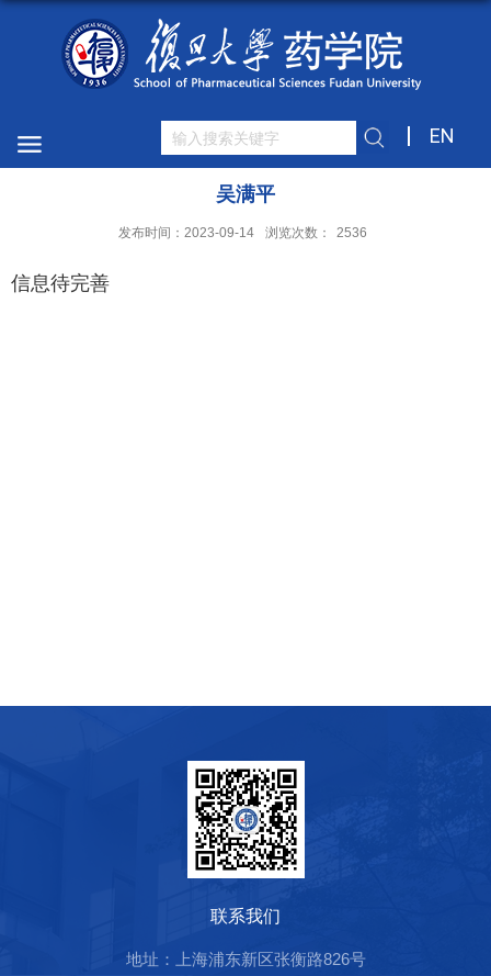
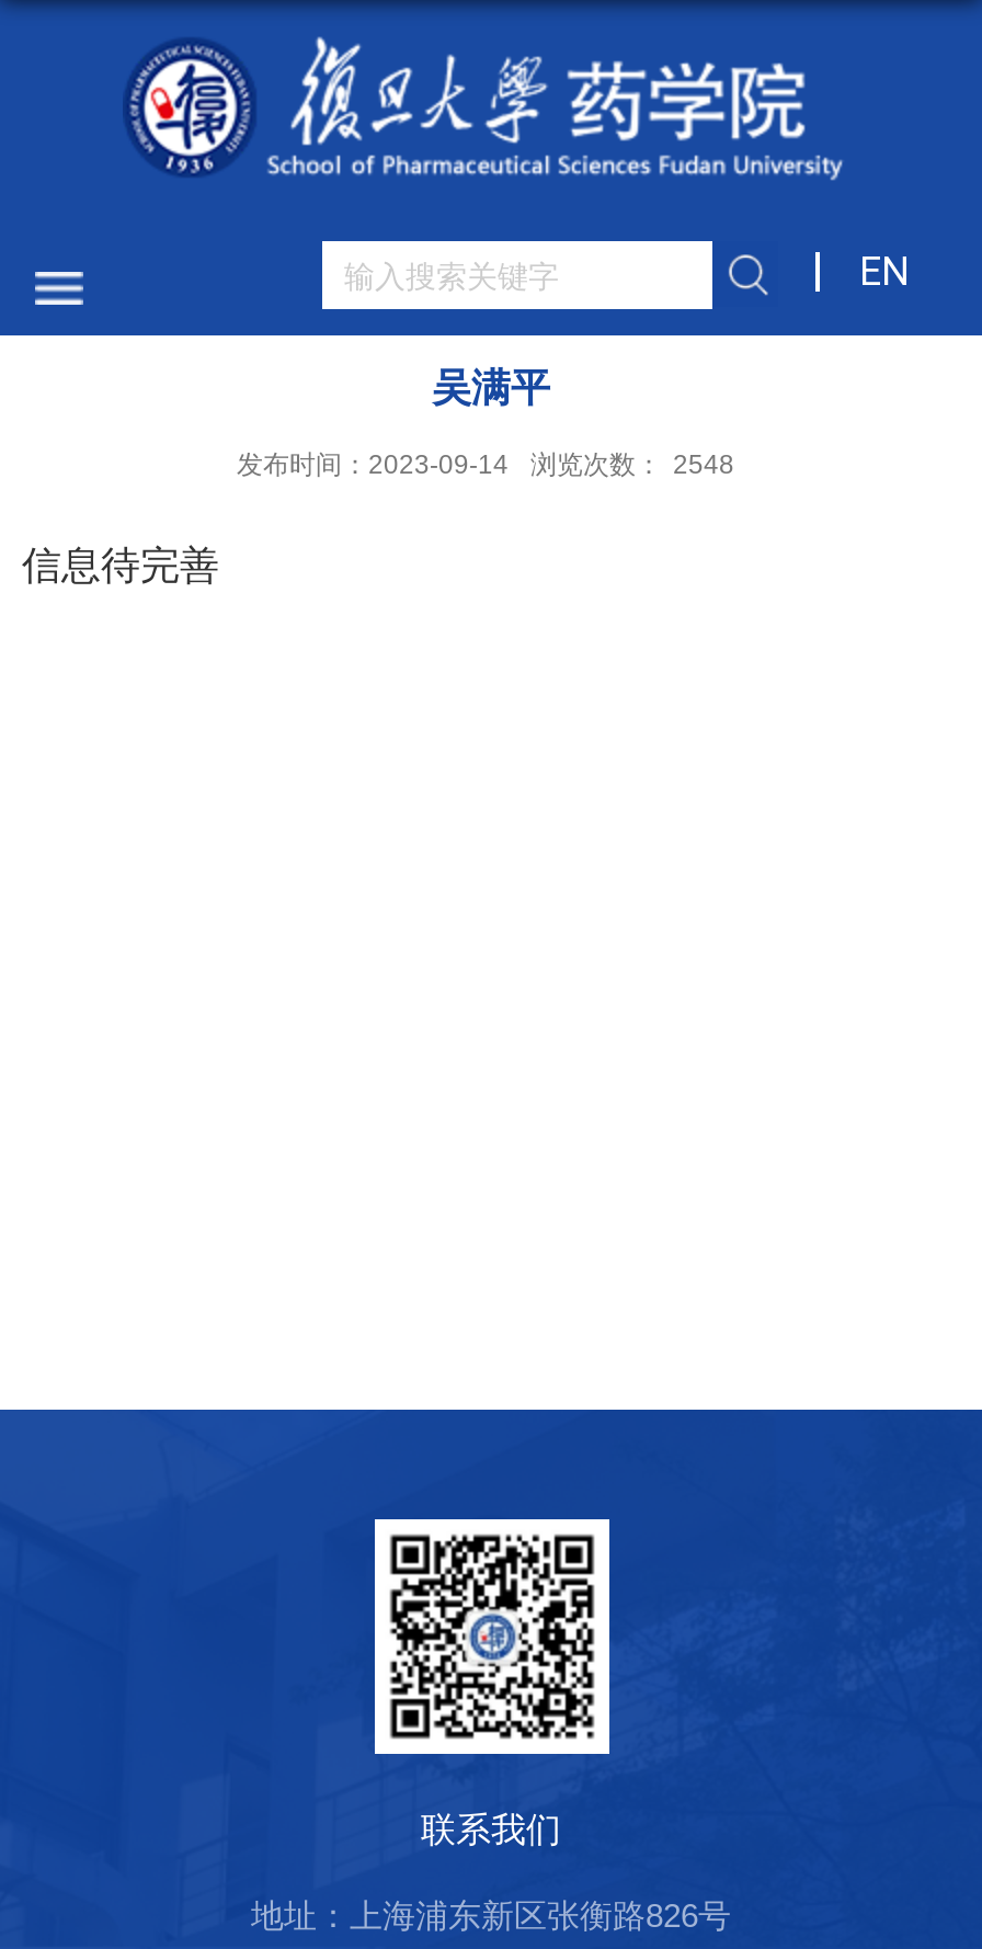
- 发布时间：2023-09-14 浏览次数： 2536
+ 发布时间：2023-09-14 浏览次数： 2548
